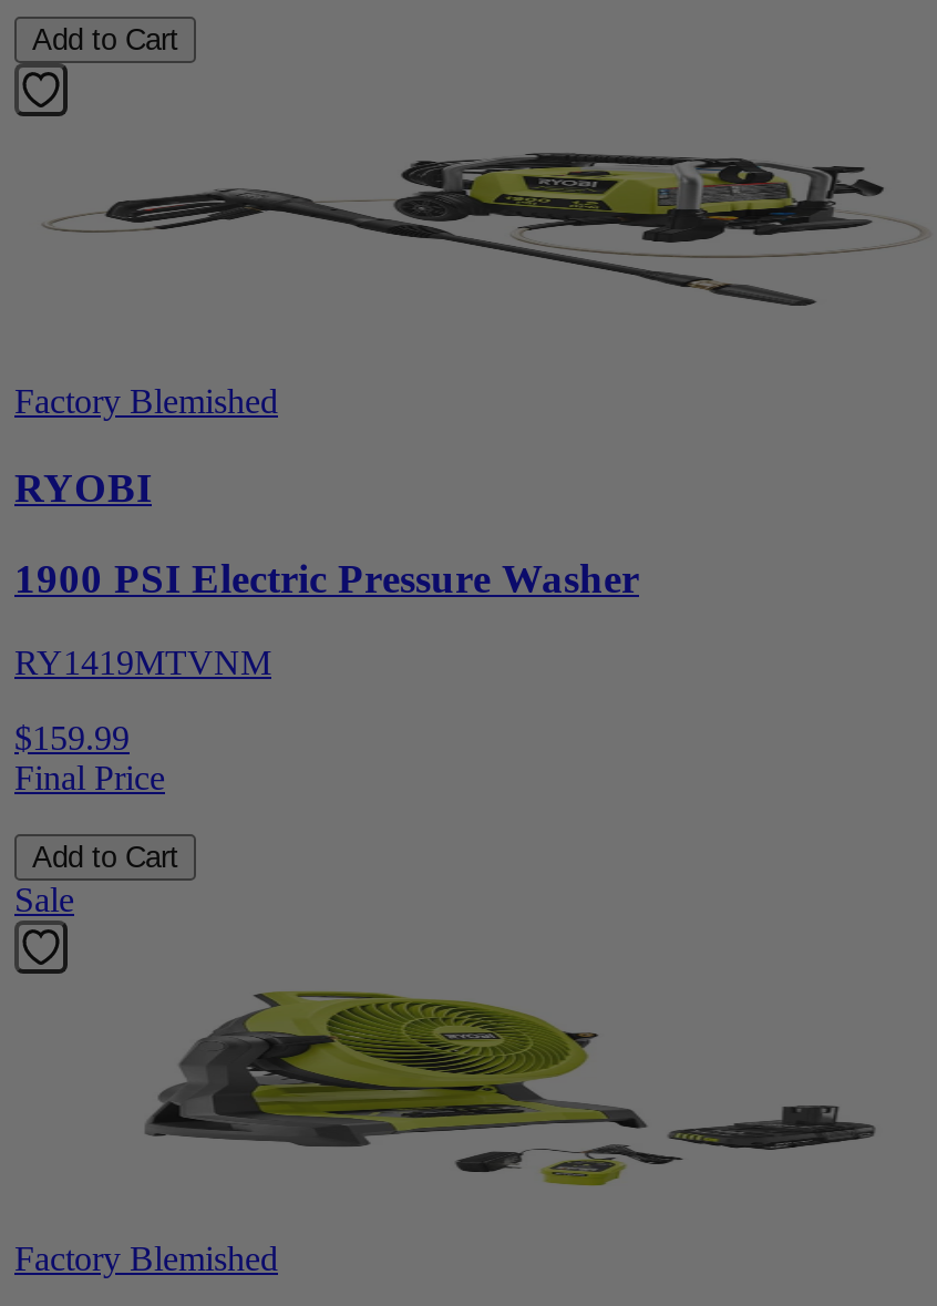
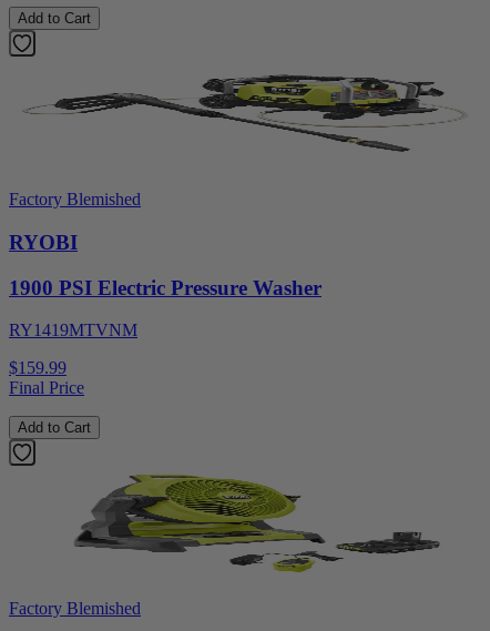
- Sale
